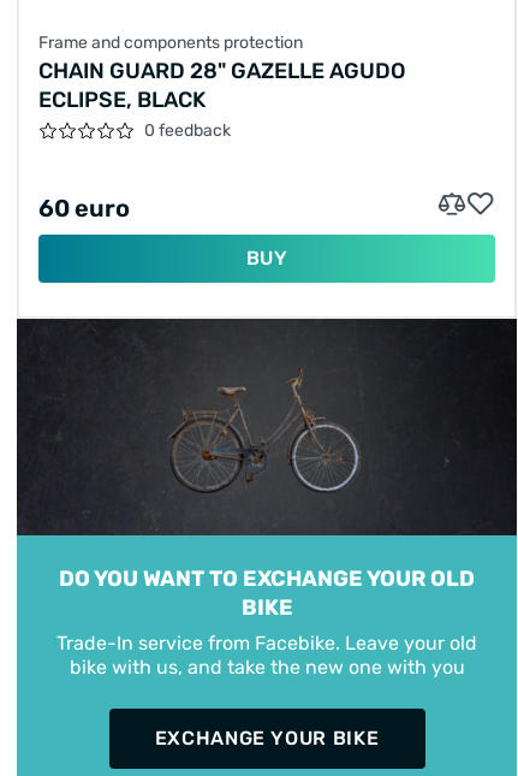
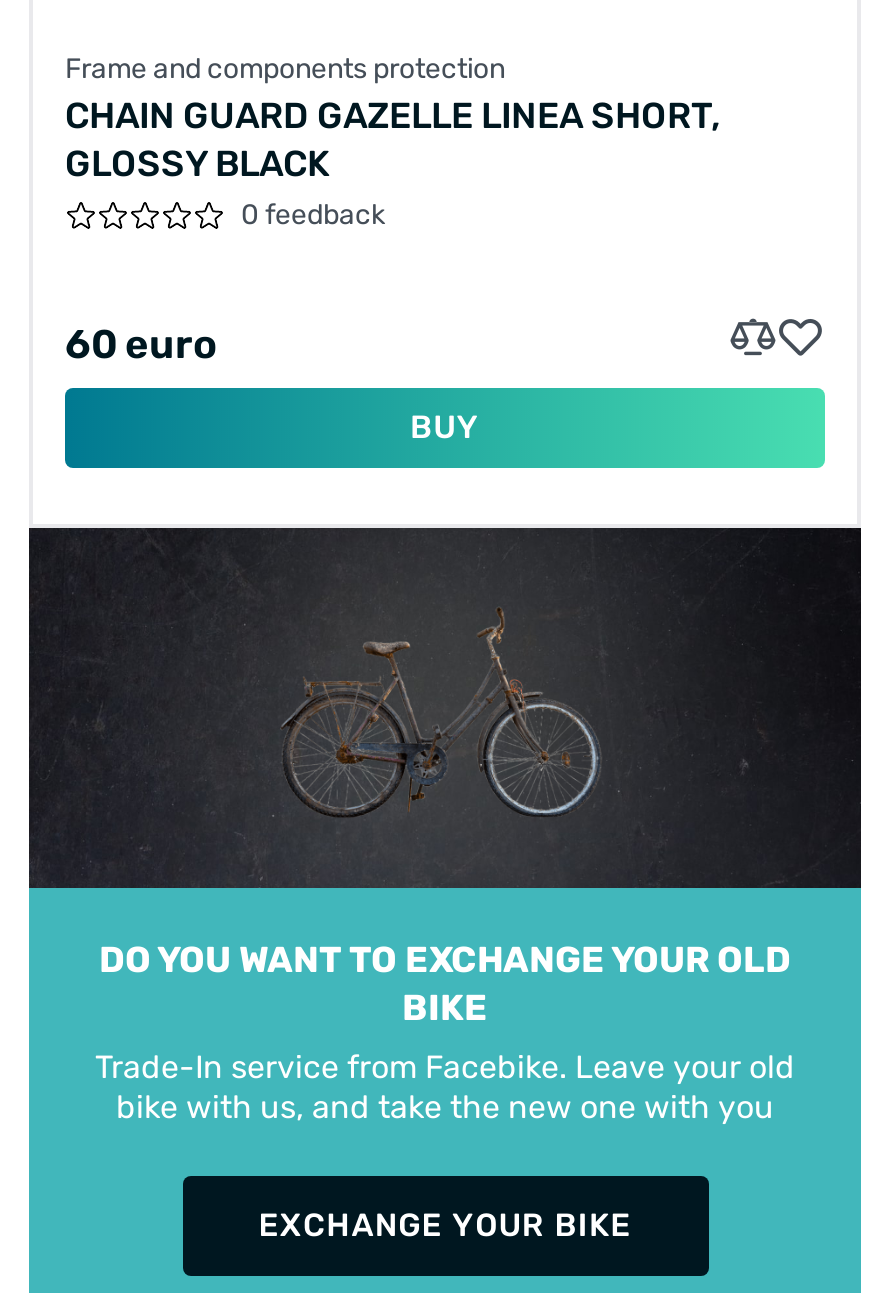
- CHAIN GUARD 28" GAZELLE AGUDO
+ CHAIN GUARD GAZELLE LINEA SHORT,

- ECLIPSE, BLACK
+ GLOSSY BLACK
